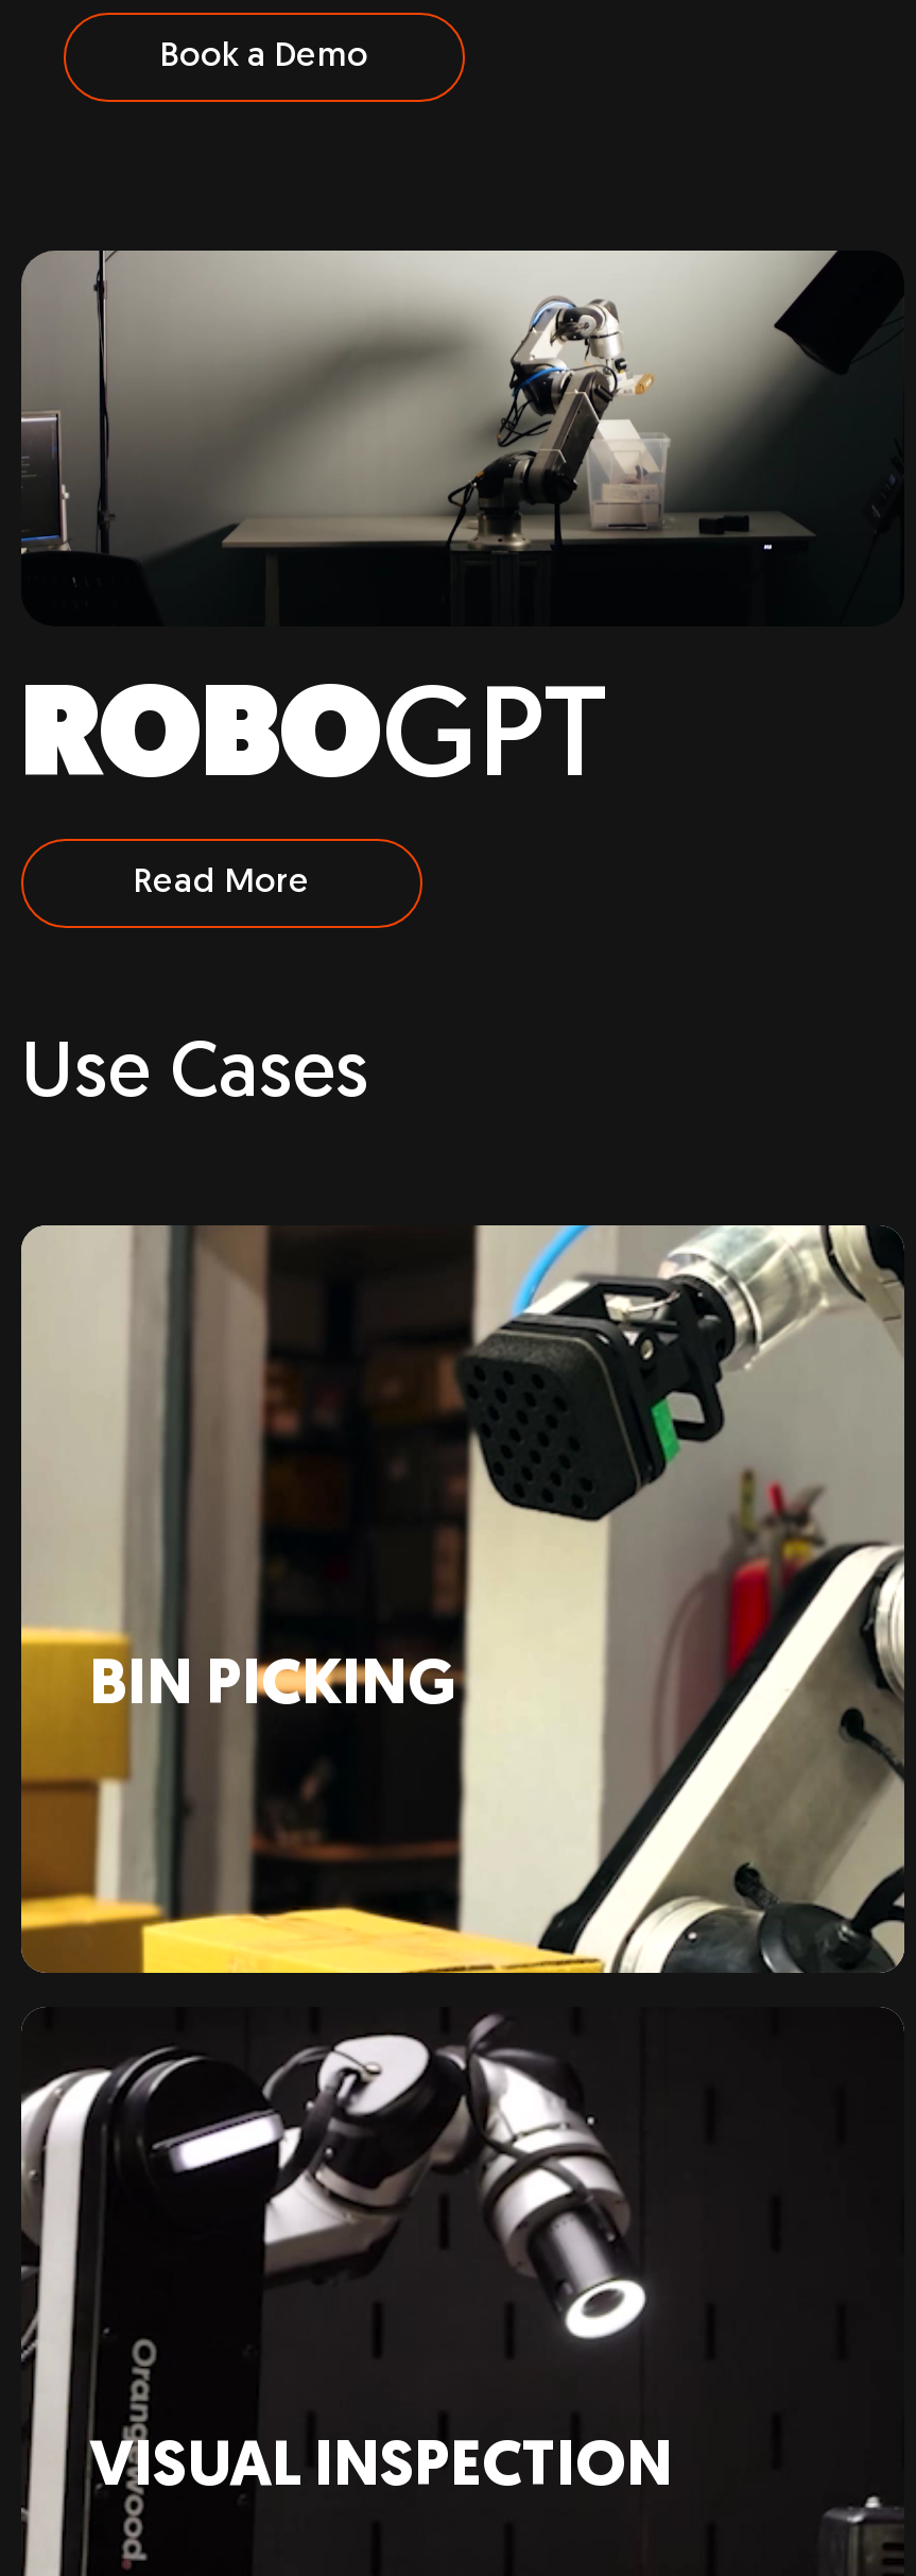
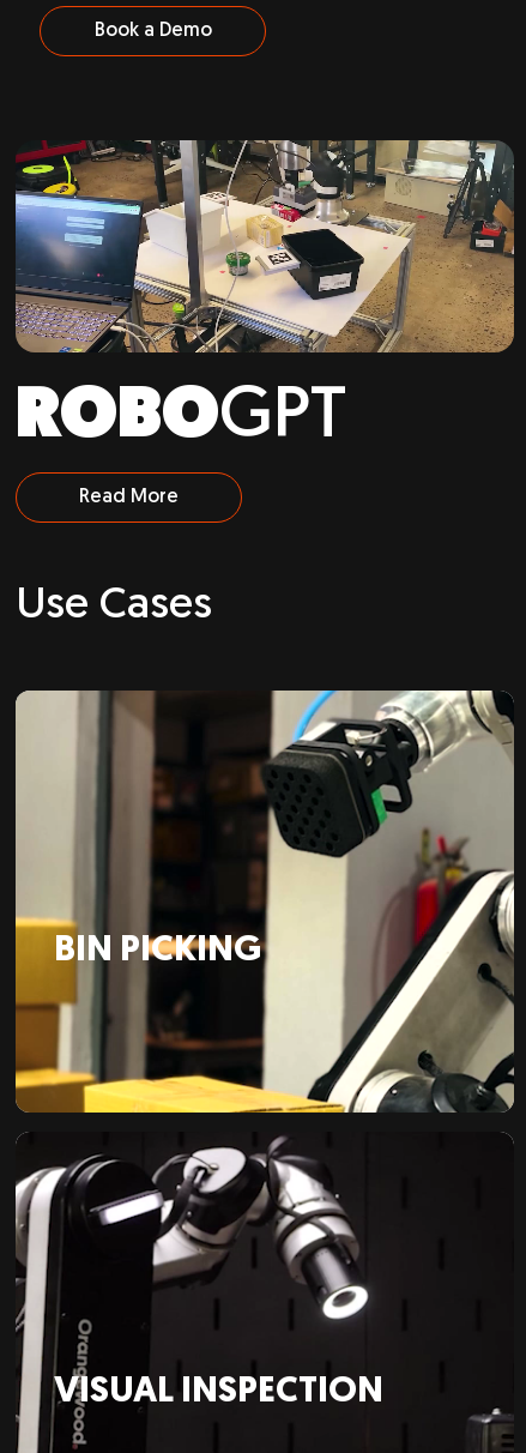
- [image]
+ [image]
